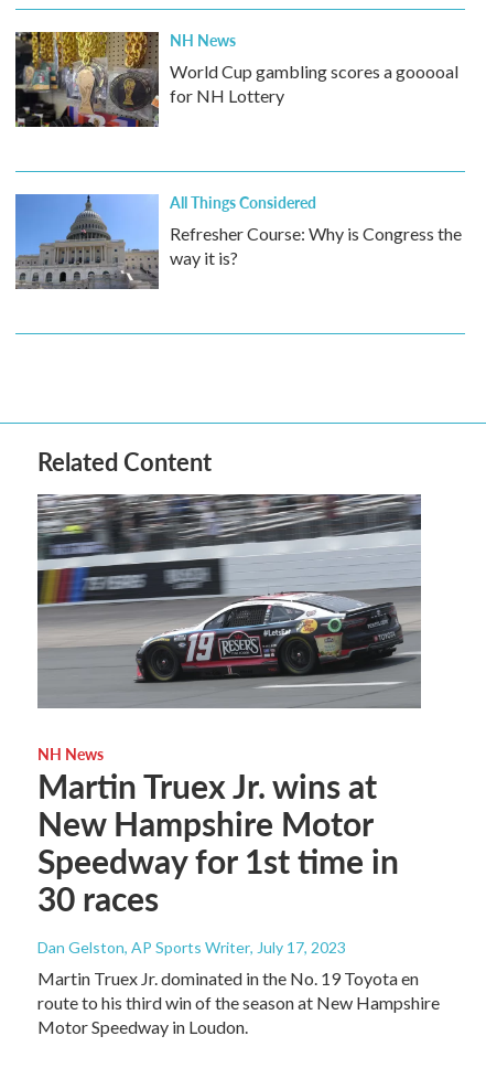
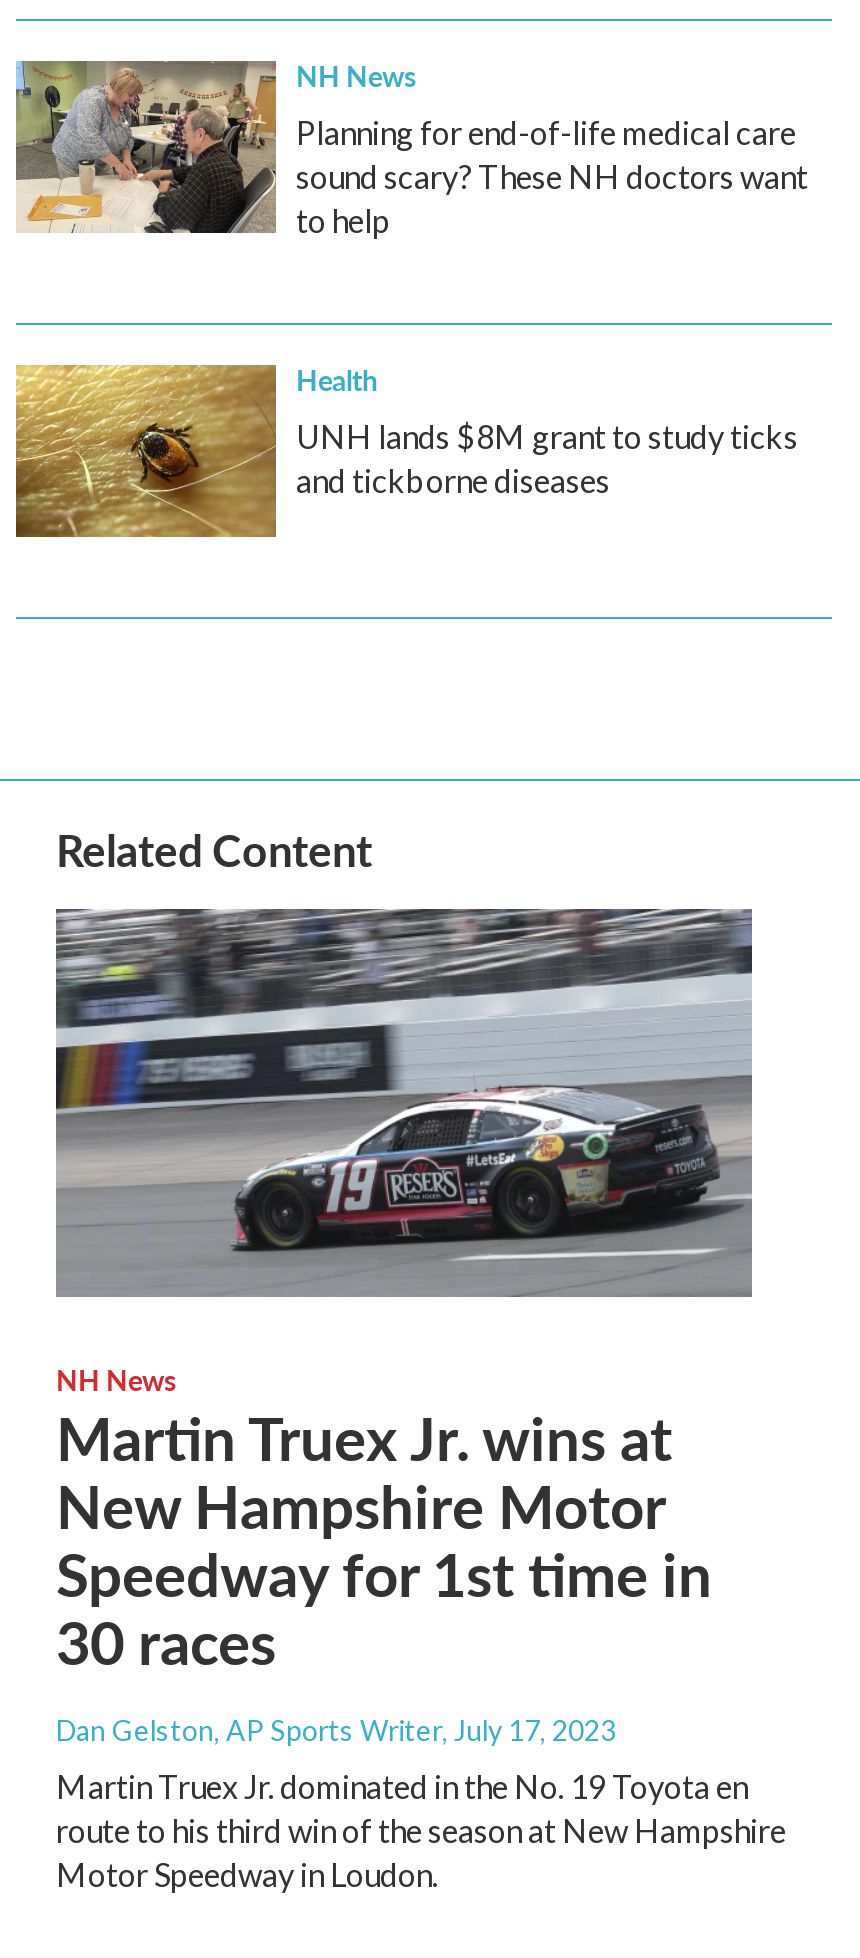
- [image]
- World Cup gambling scores a gooooal
- for NH Lottery
+ [image]
+ Planning for end-of-life medical care
+ sound scary? These NH doctors want
+ to help

- [image]
- All Things Considered
- Refresher Course: Why is Congress the
- way it is?
+ [image]
+ Health
+ UNH lands $8M grant to study ticks
+ and tickborne diseases
